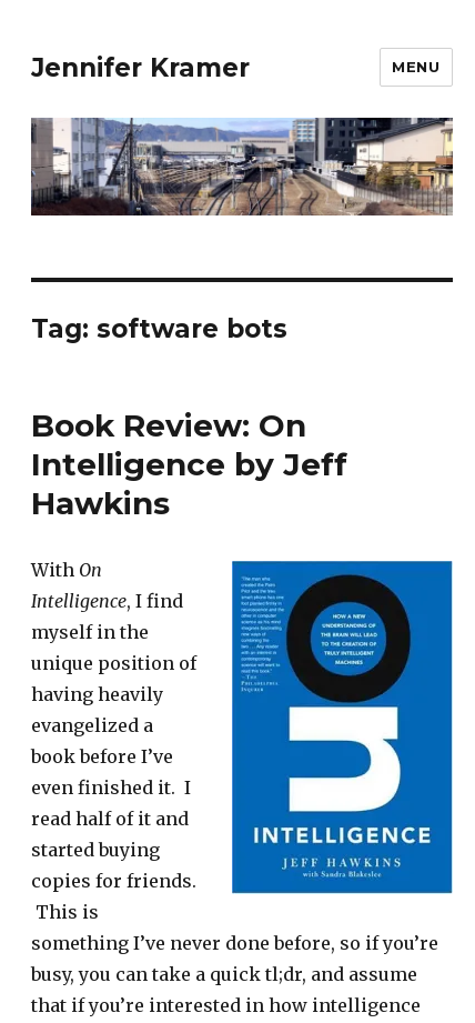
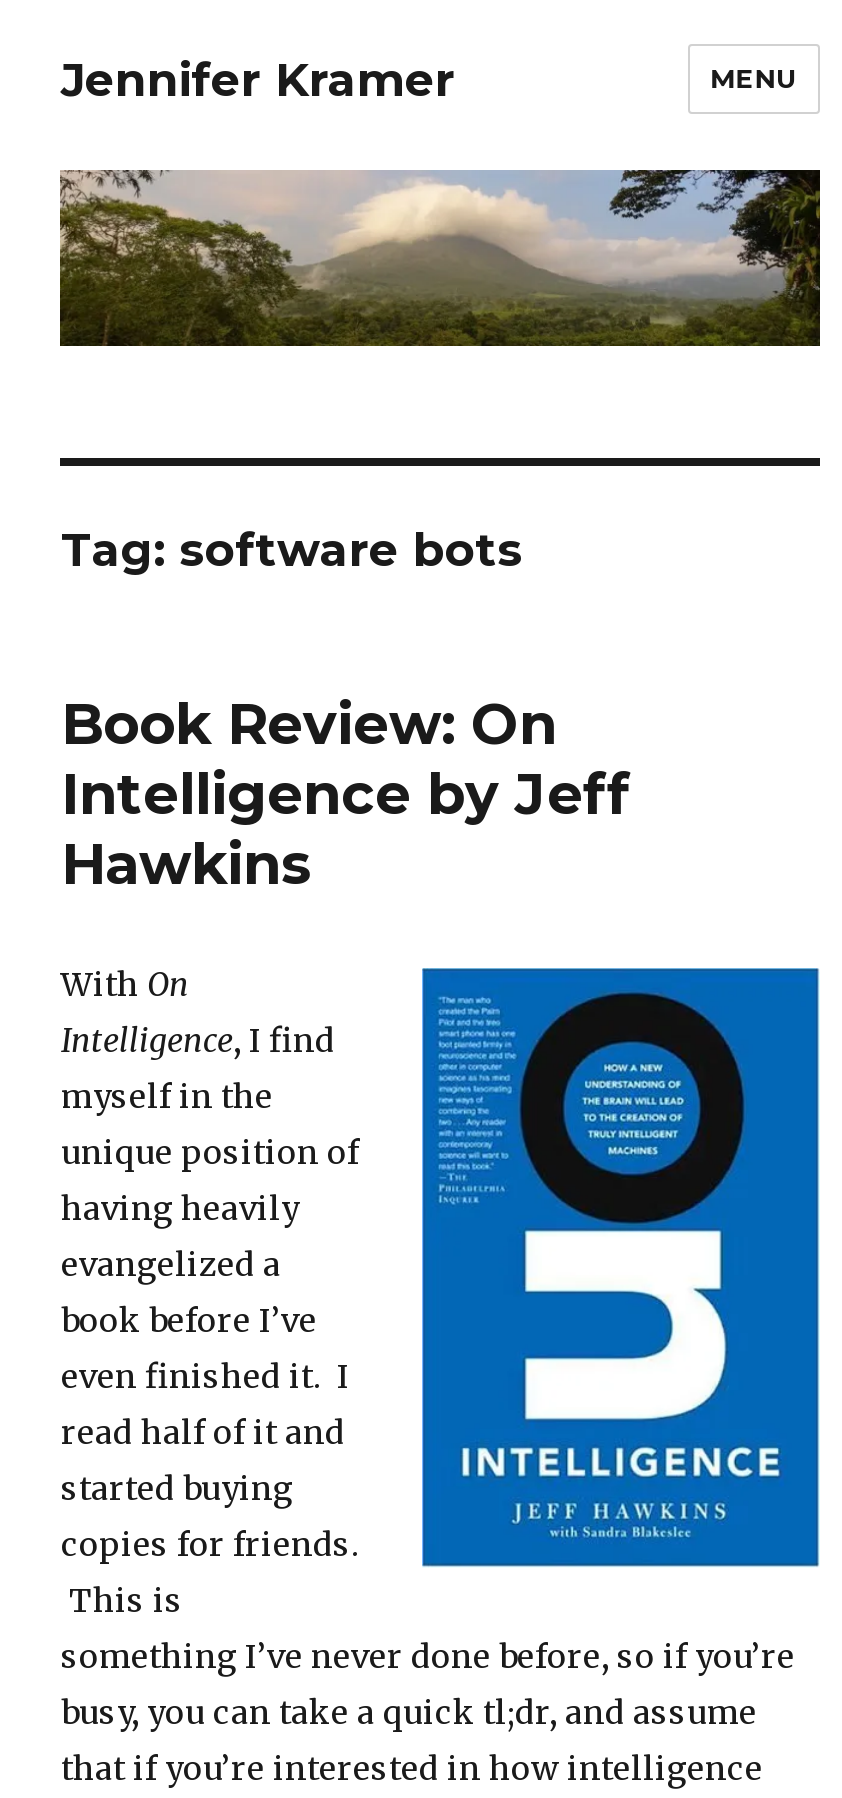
- [image]
+ [image]
